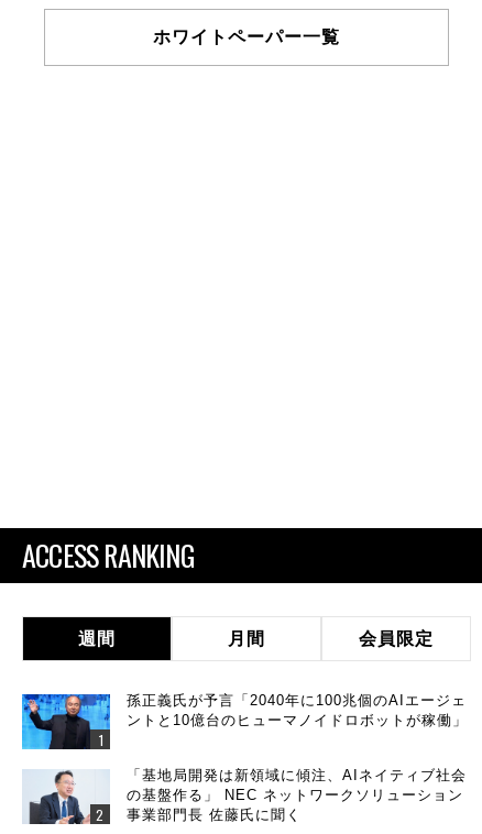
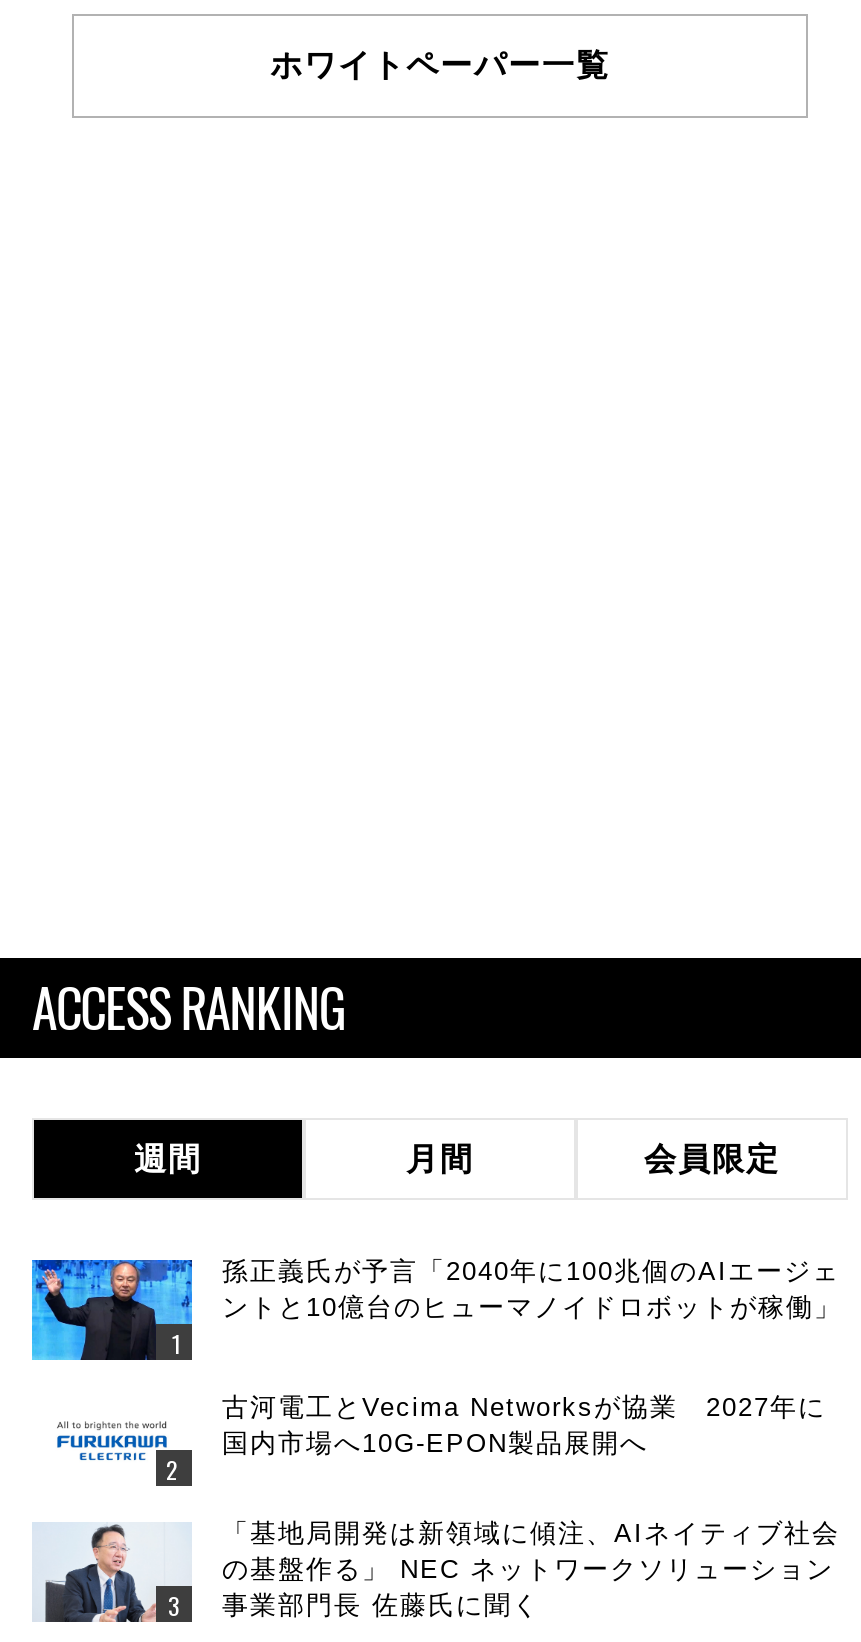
+ [image]
+ 古河電工とVecima Networksが協業 2027年に
+ 国内市場へ10G-EPON製品展開へ
